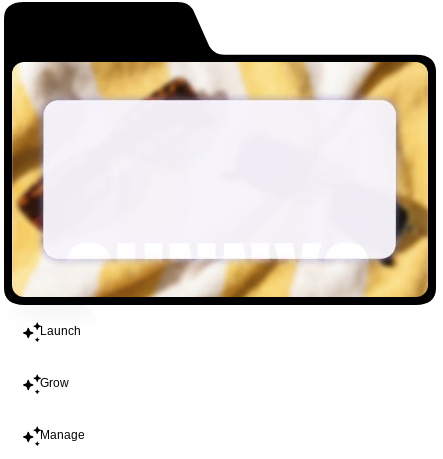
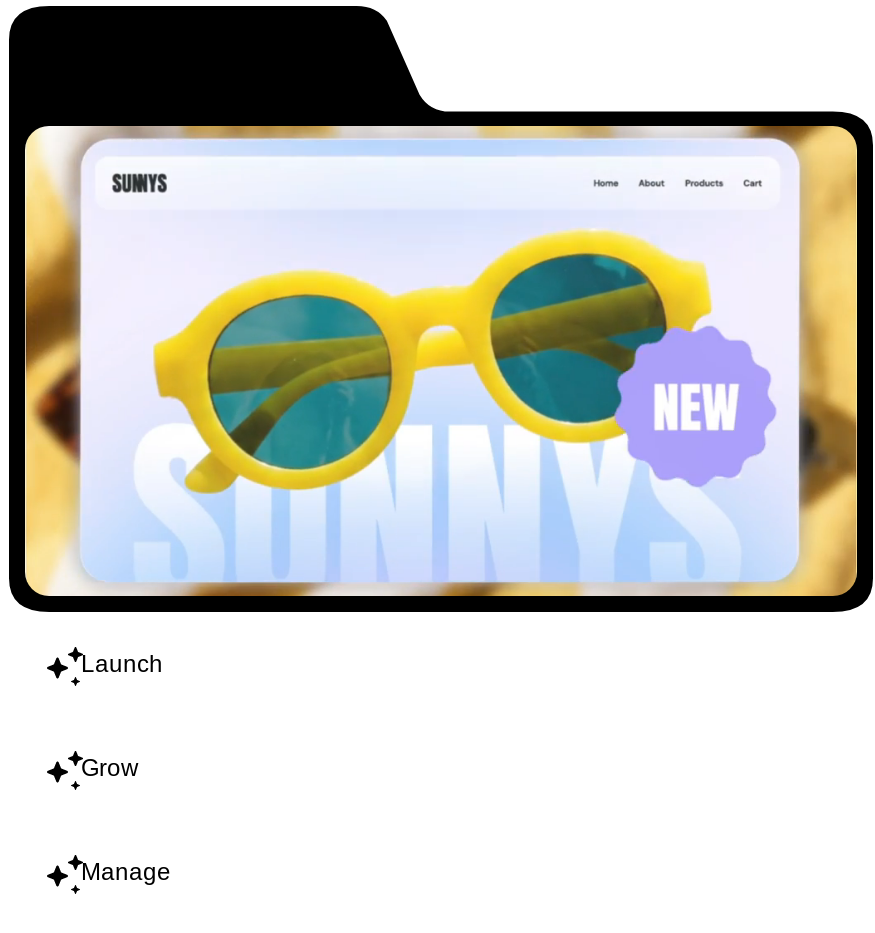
- [image]
+ [image]
